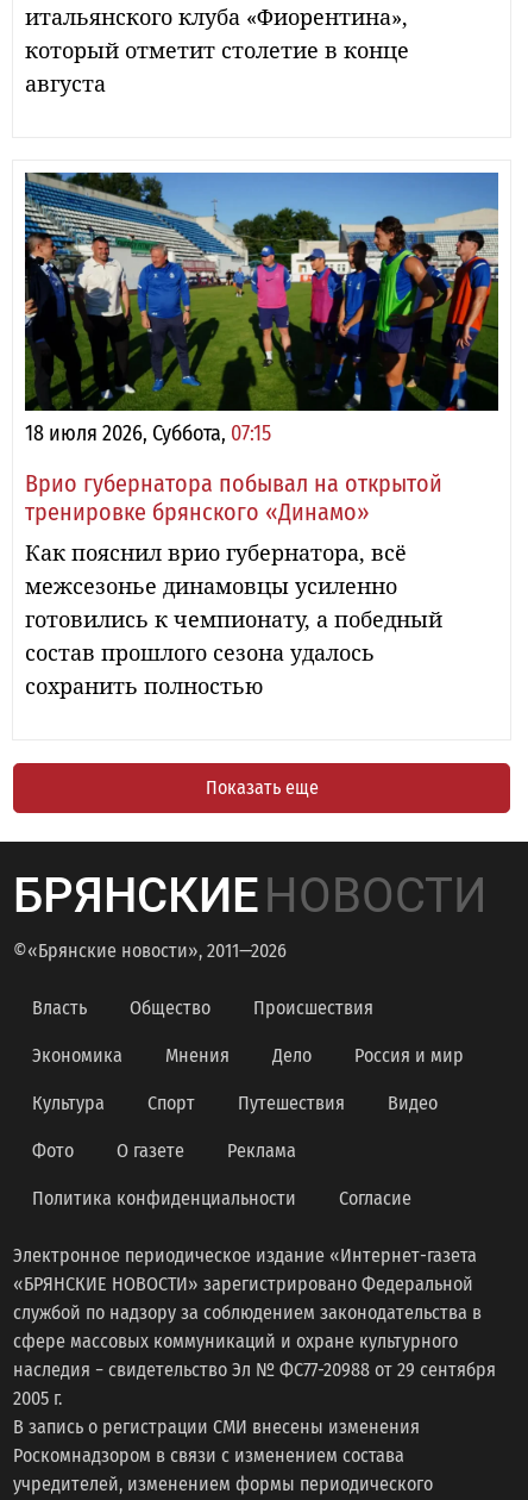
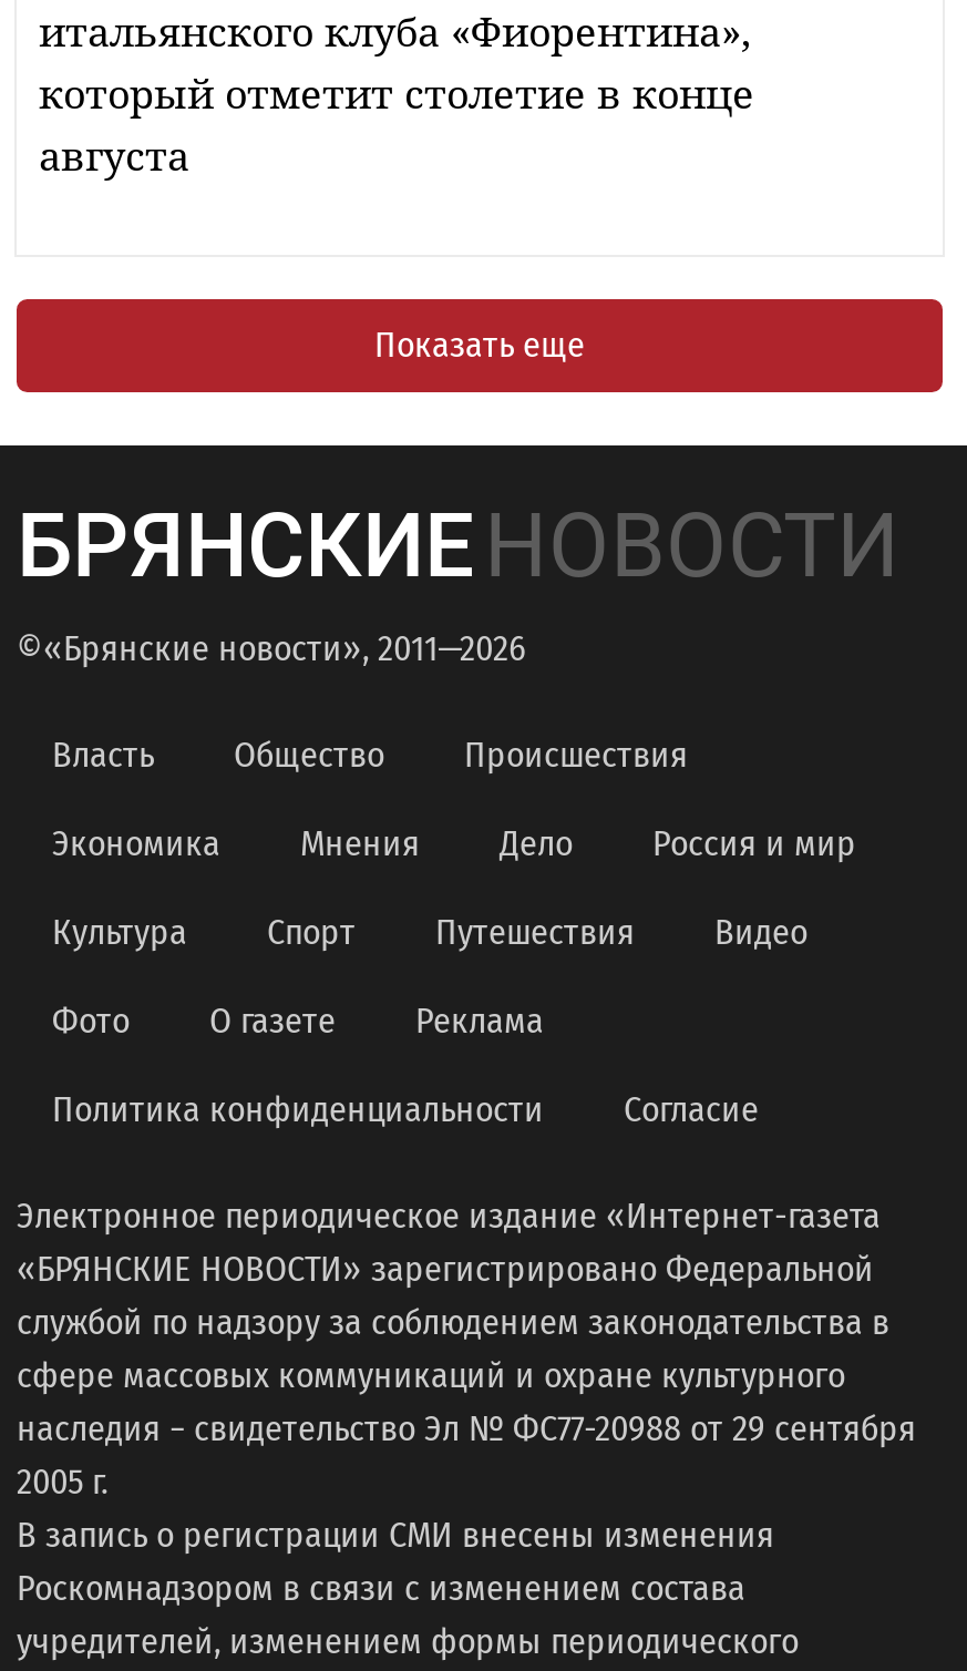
- [image]
- 18 июля 2026, Суббота, 07:15
- Врио губернатора побывал на открытой
- тренировке брянского «Динамо»
- Как пояснил врио губернатора, всё
- межсезонье динамовцы усиленно
- готовились к чемпионату, а победный
- состав прошлого сезона удалось
- сохранить полностью
